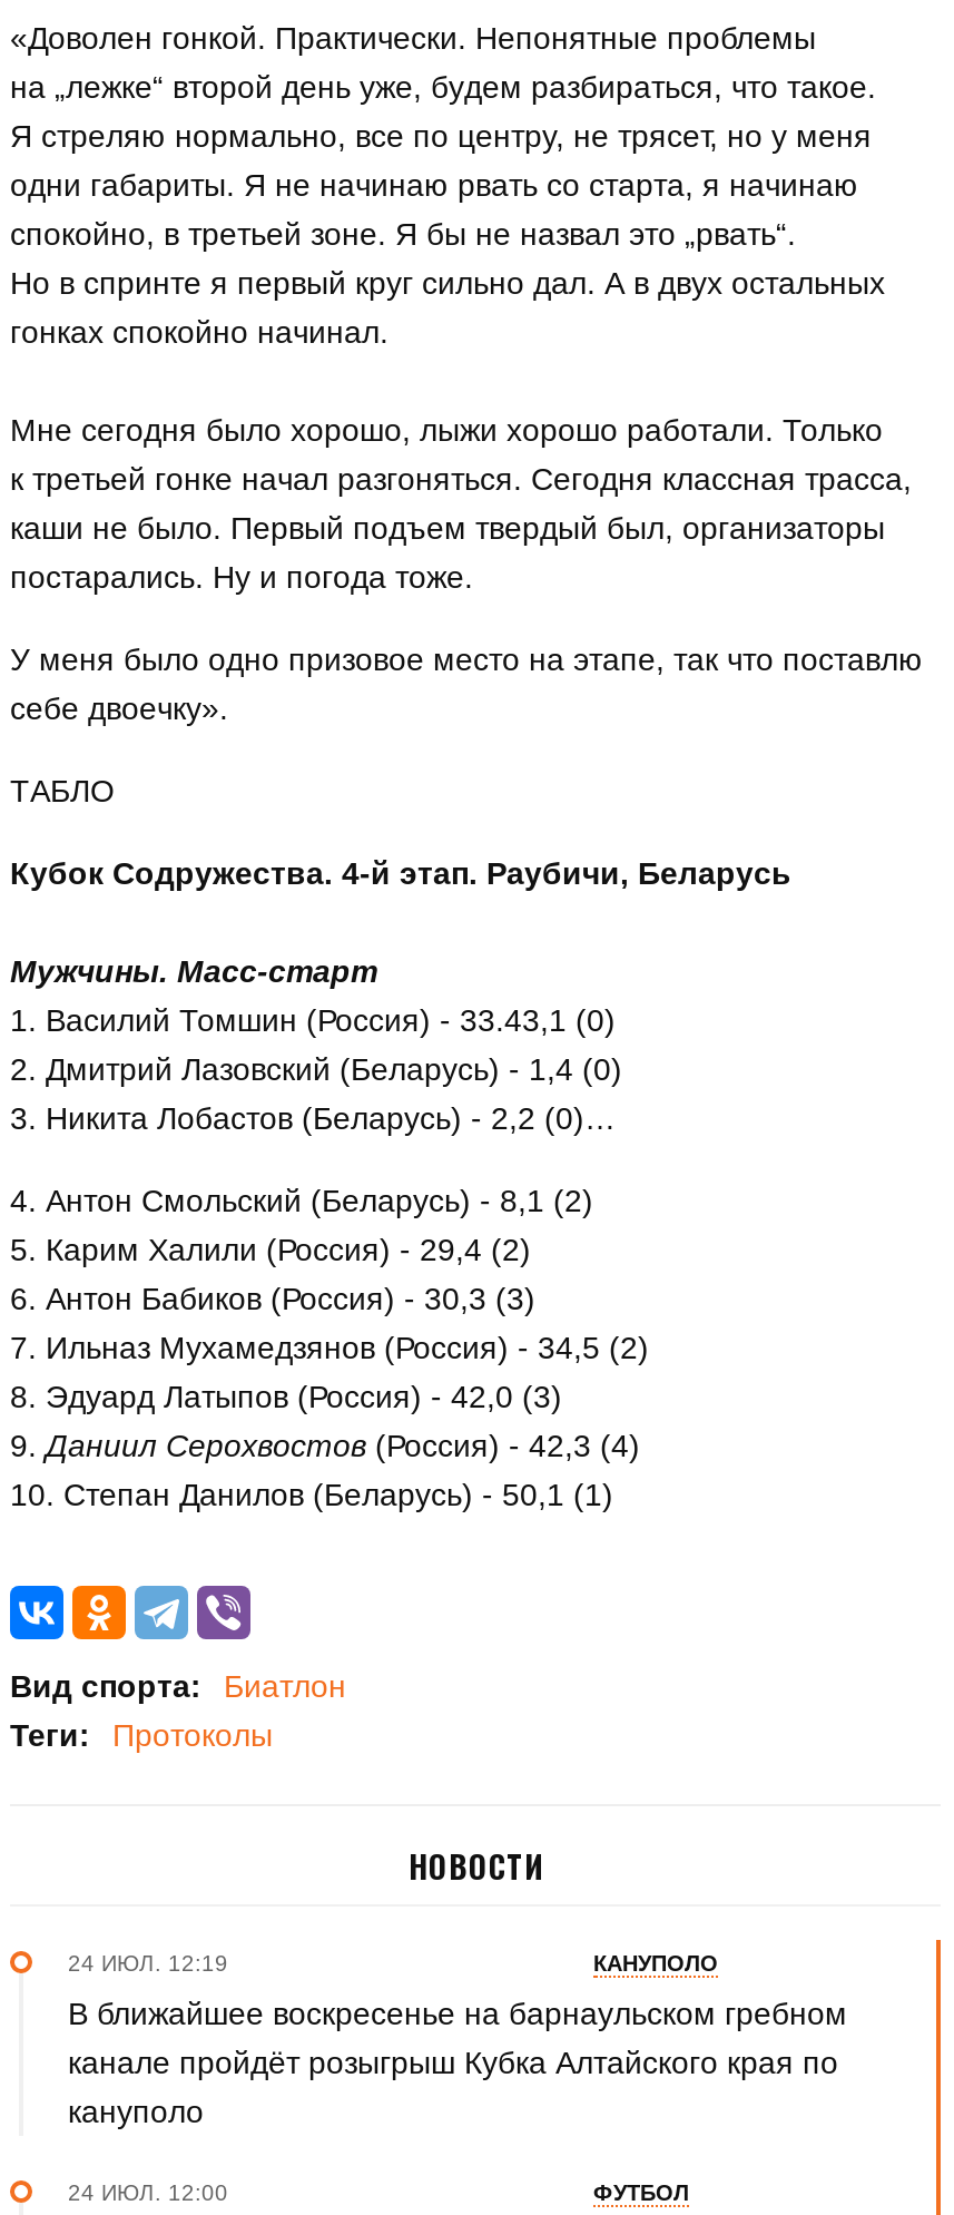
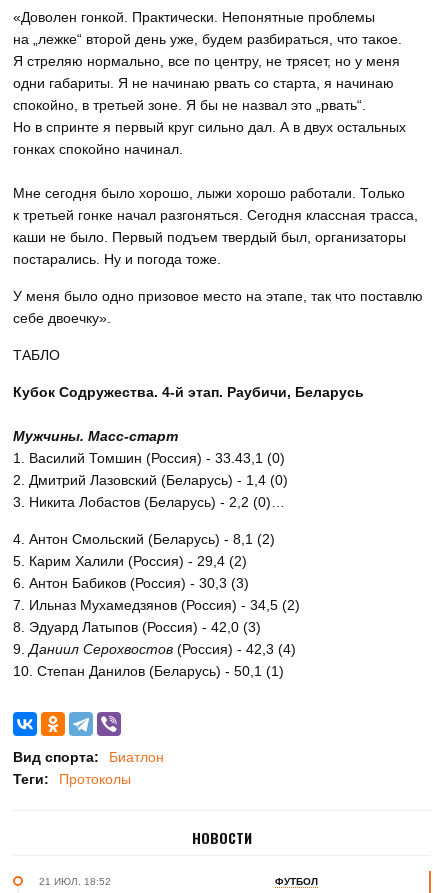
- 24 ИЮЛ. 12:19
- КАНУПОЛО
- В ближайшее воскресенье на барнаульском гребном
- канале пройдёт розыгрыш Кубка Алтайского края по
- кануполо
- 24 ИЮЛ. 12:00
+ 21 ИЮЛ. 18:52
